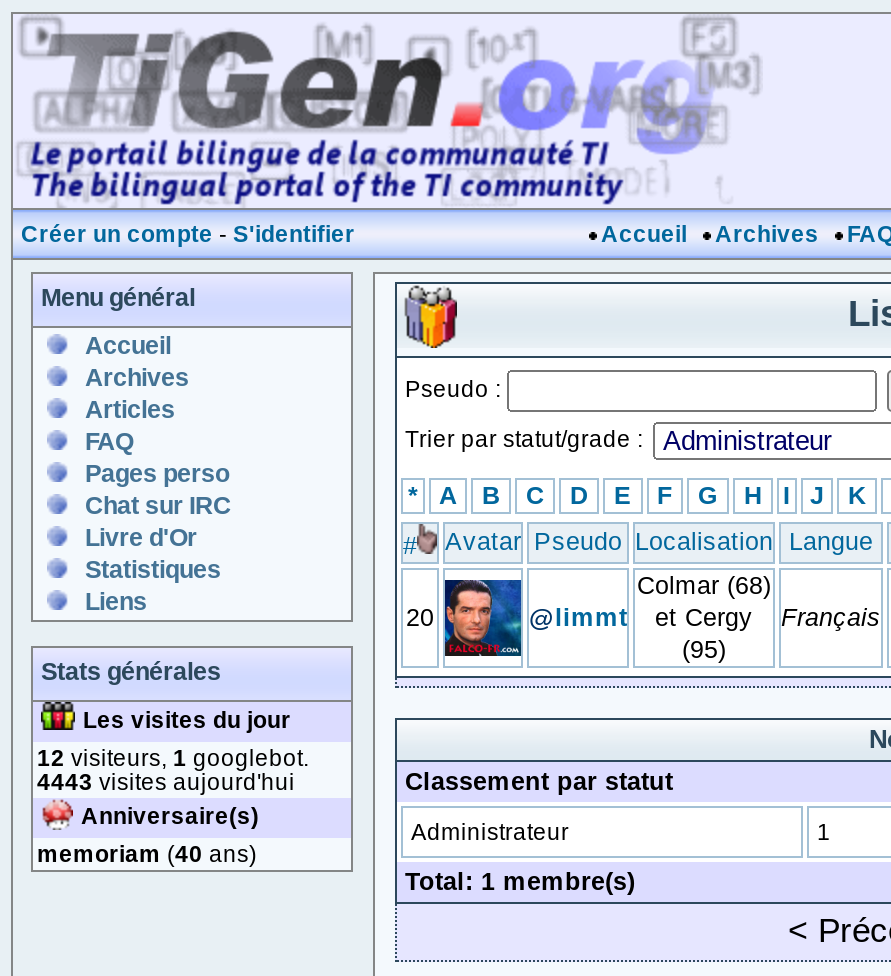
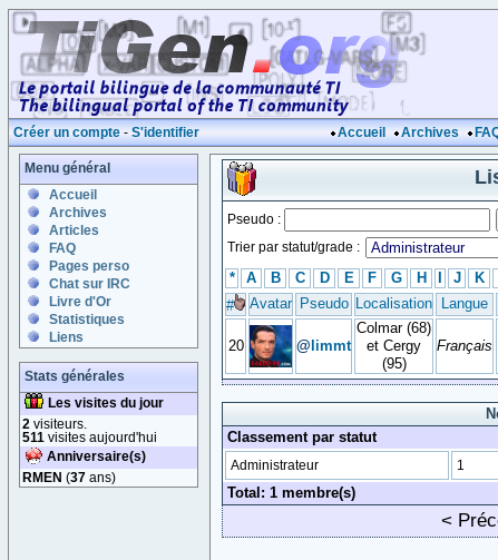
- 12 visiteurs, 1 googlebot.
- 4443 visites aujourd'hui
+ 2 visiteurs.
+ 511 visites aujourd'hui

- memoriam (40 ans)
+ RMEN (37 ans)
